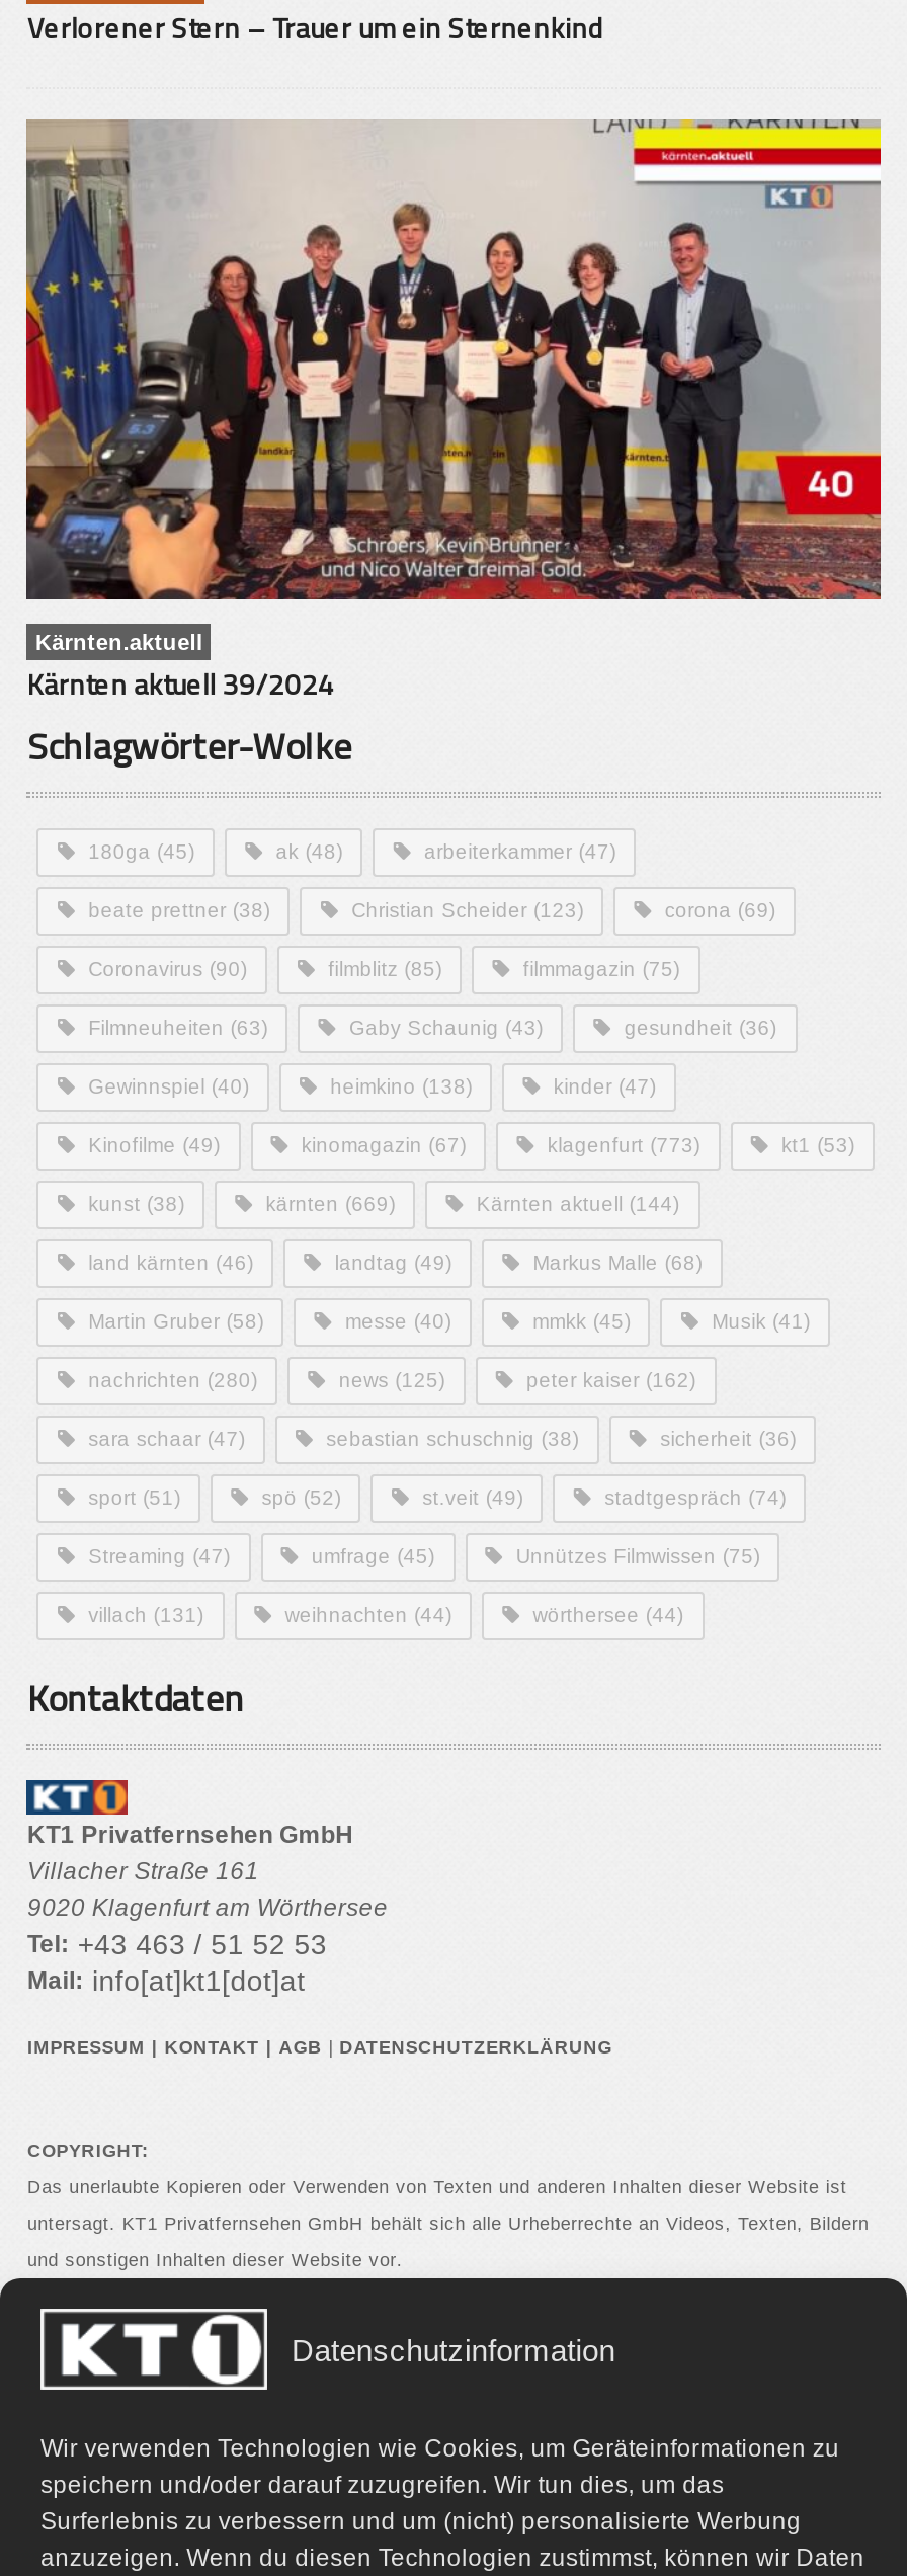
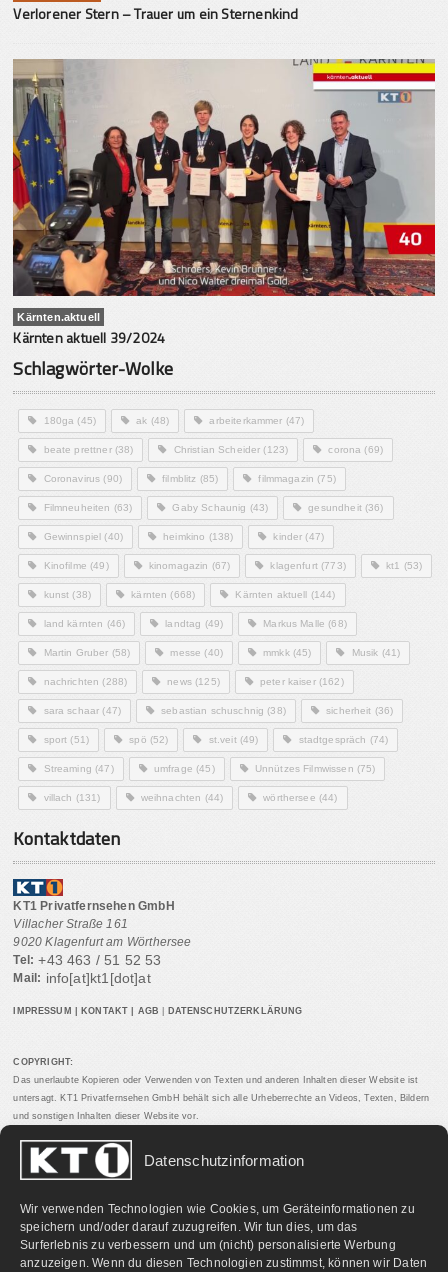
- kärnten (669)
+ kärnten (668)

- nachrichten (280)
+ nachrichten (288)
